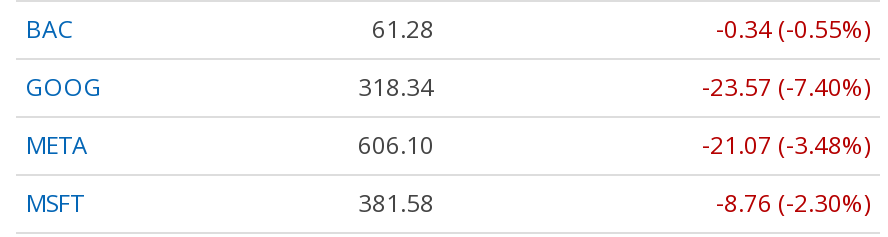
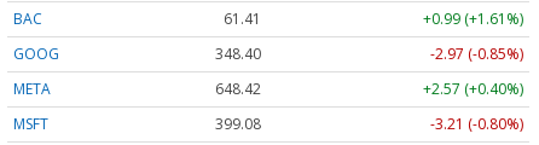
- 61.28
+ 61.41

- -0.34 (-0.55%)
+ +0.99 (+1.61%)

- 318.34
+ 348.40

- -23.57 (-7.40%)
+ -2.97 (-0.85%)

- 606.10
+ 648.42

- -21.07 (-3.48%)
+ +2.57 (+0.40%)

- 381.58
+ 399.08

- -8.76 (-2.30%)
+ -3.21 (-0.80%)
